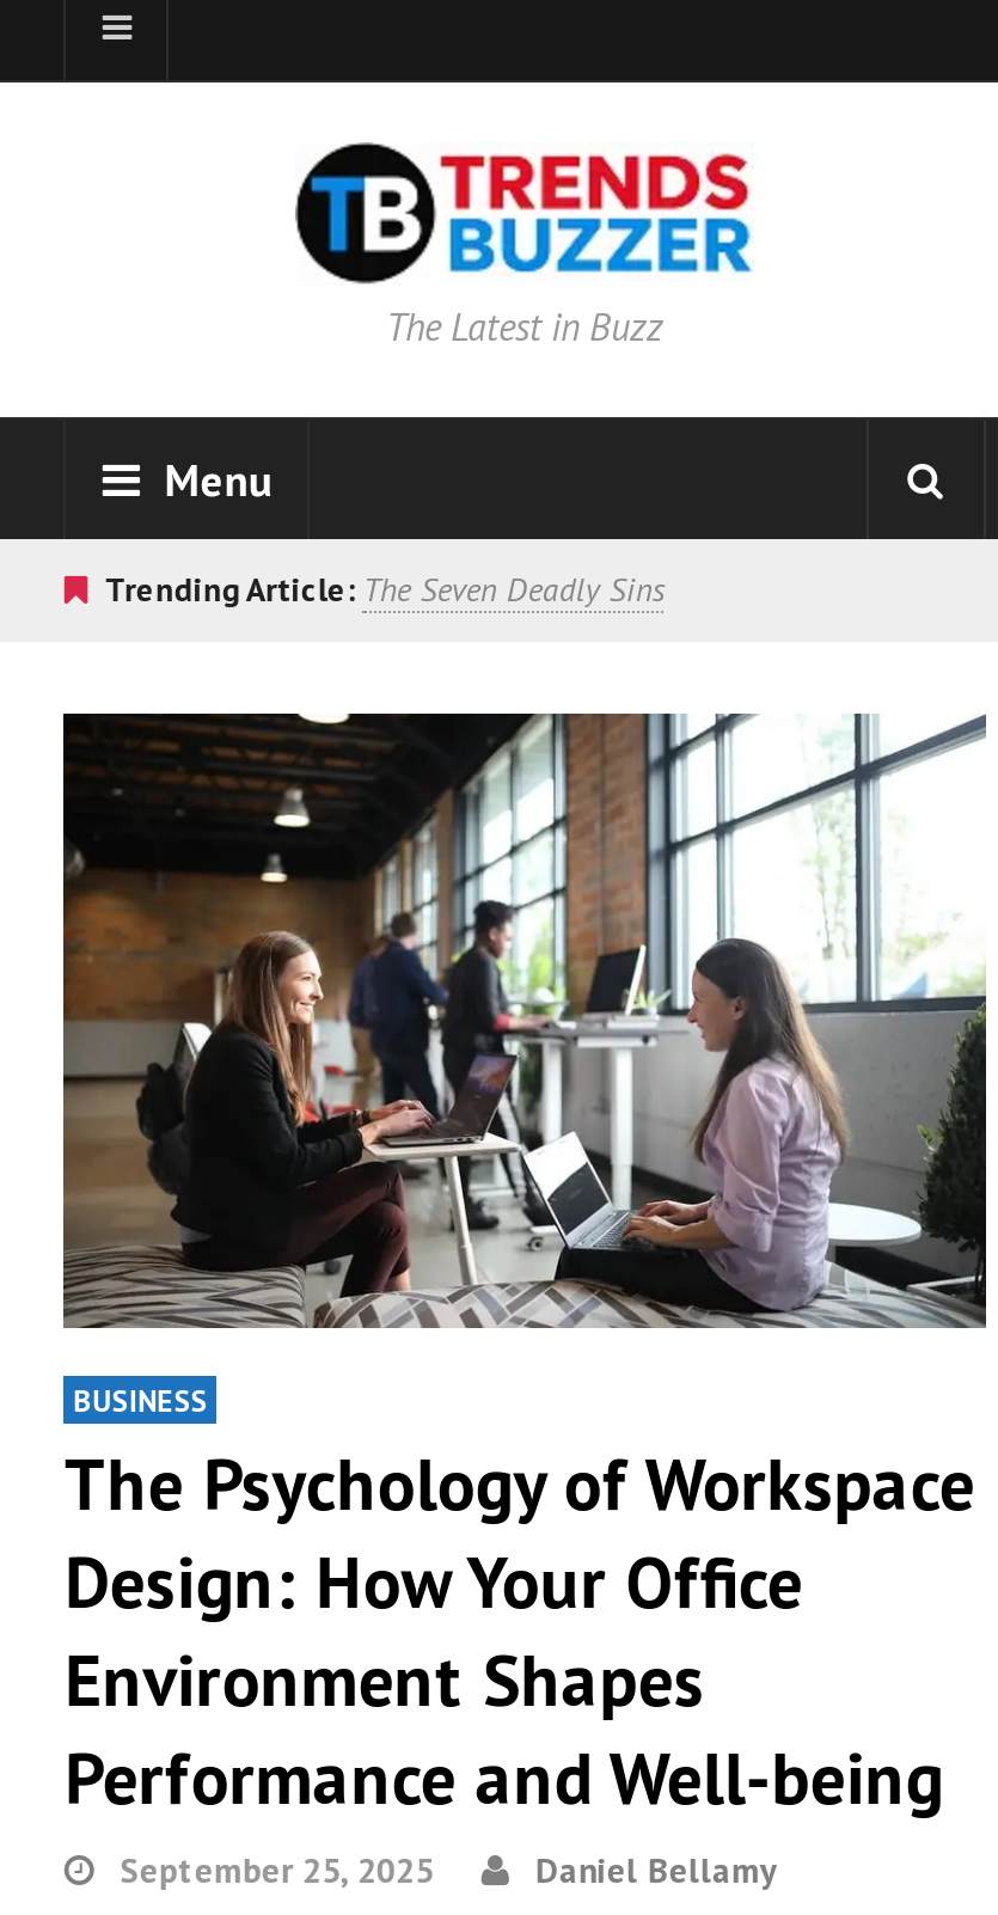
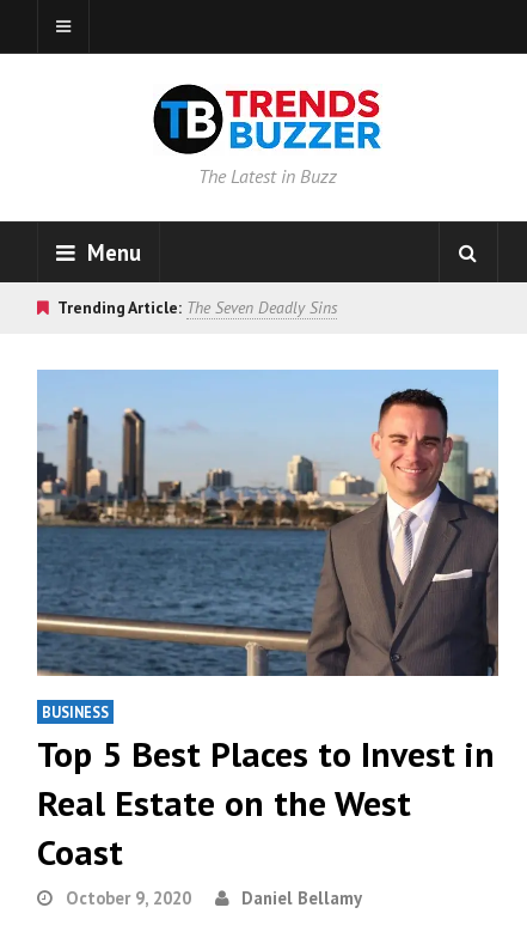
- [image]
+ [image]

- The Psychology of Workspace
- Design: How Your Office
- Environment Shapes
- Performance and Well-being
- September 25, 2025
+ Top 5 Best Places to Invest in
+ Real Estate on the West
+ Coast
+ October 9, 2020
